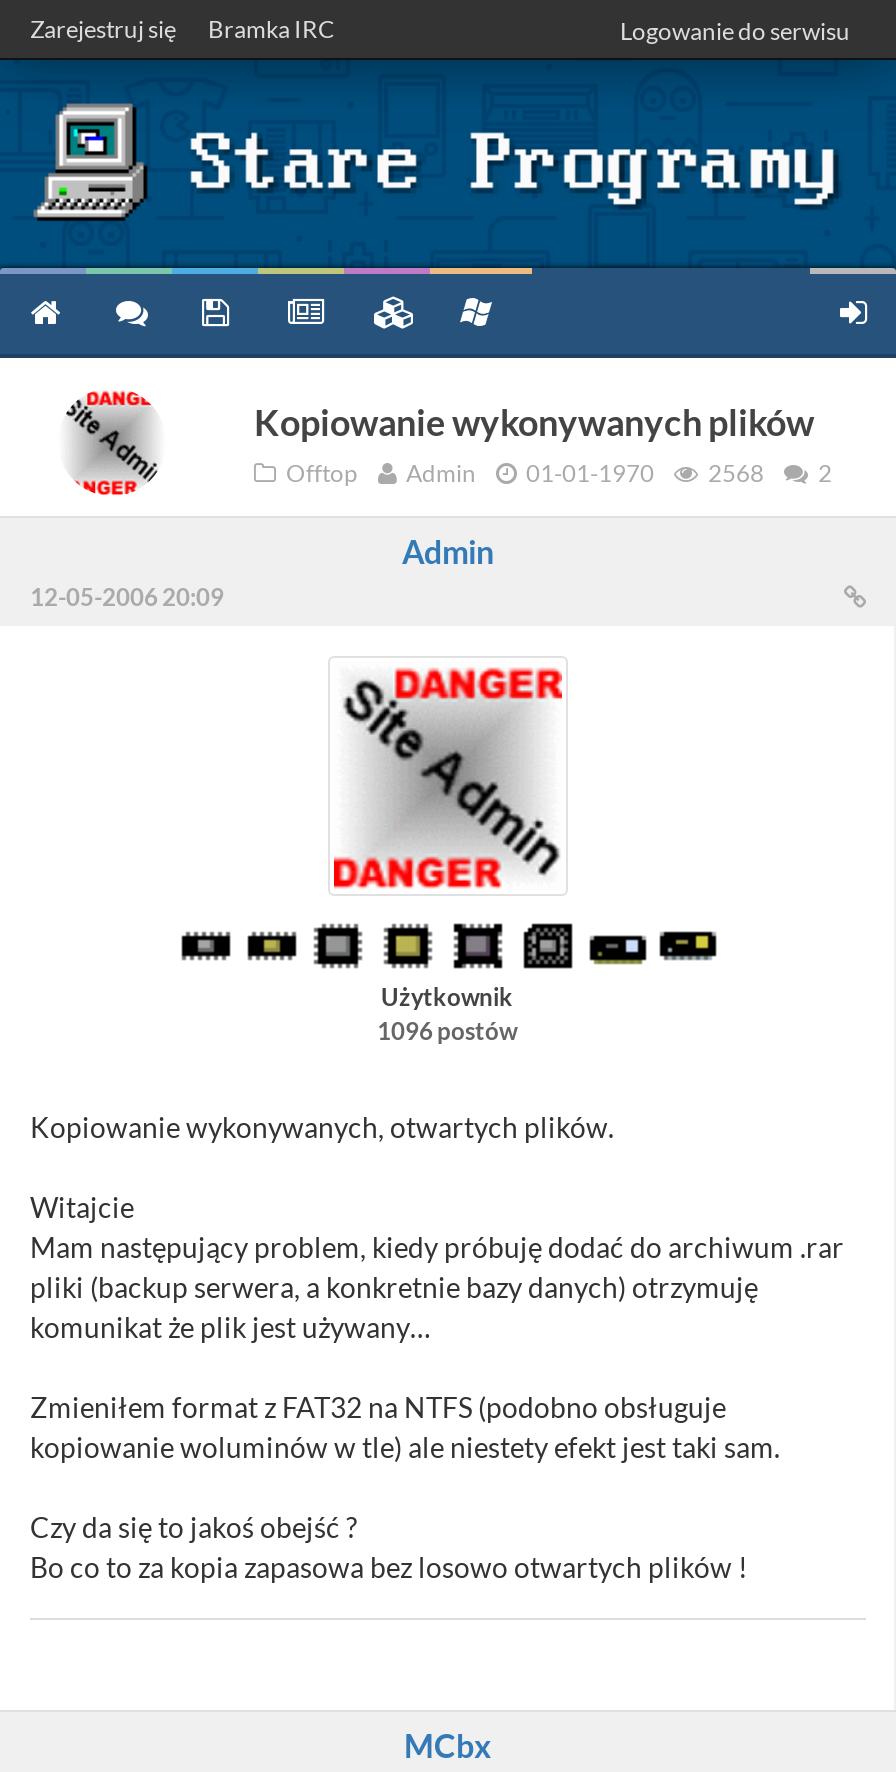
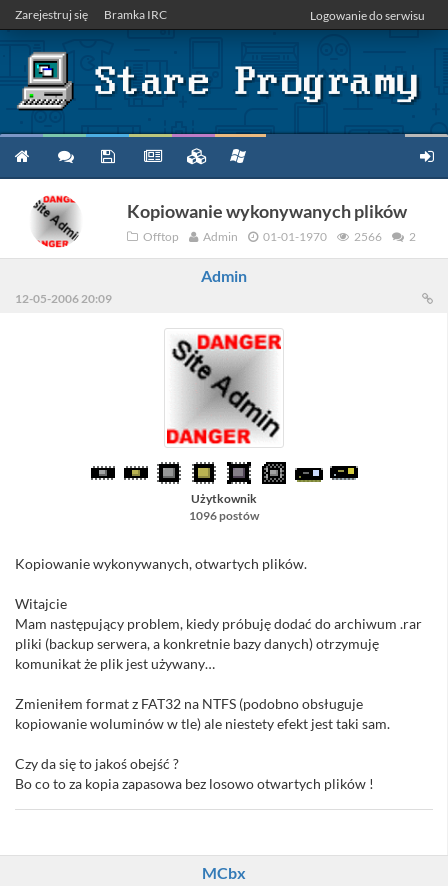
- Offtop Admin 01-01-1970 2568 2
+ Offtop Admin 01-01-1970 2566 2
